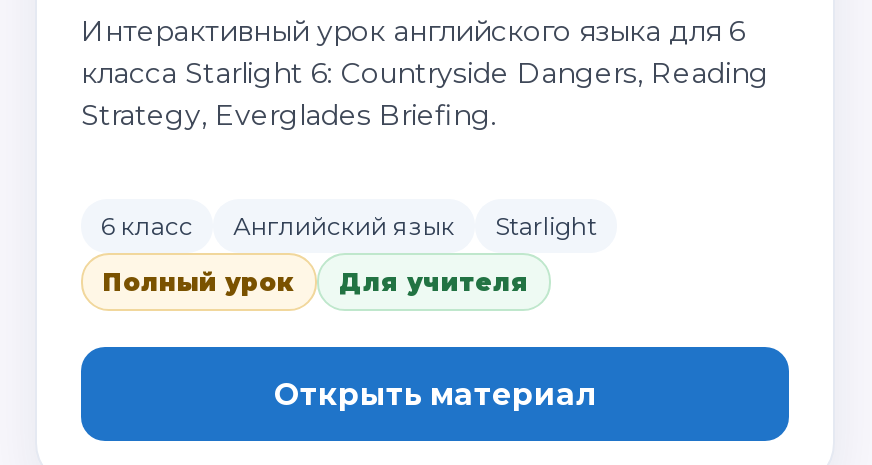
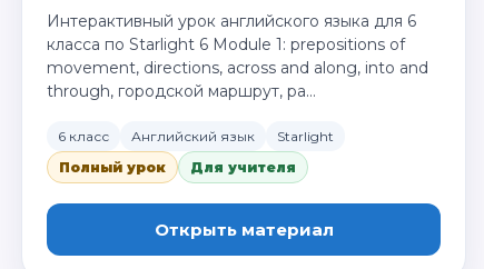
- класса Starlight 6: Countryside Dangers, Reading
- Strategy, Everglades Briefing.
+ класса по Starlight 6 Module 1: prepositions of
+ movement, directions, across and along, into and
+ through, городской маршрут, ра…
